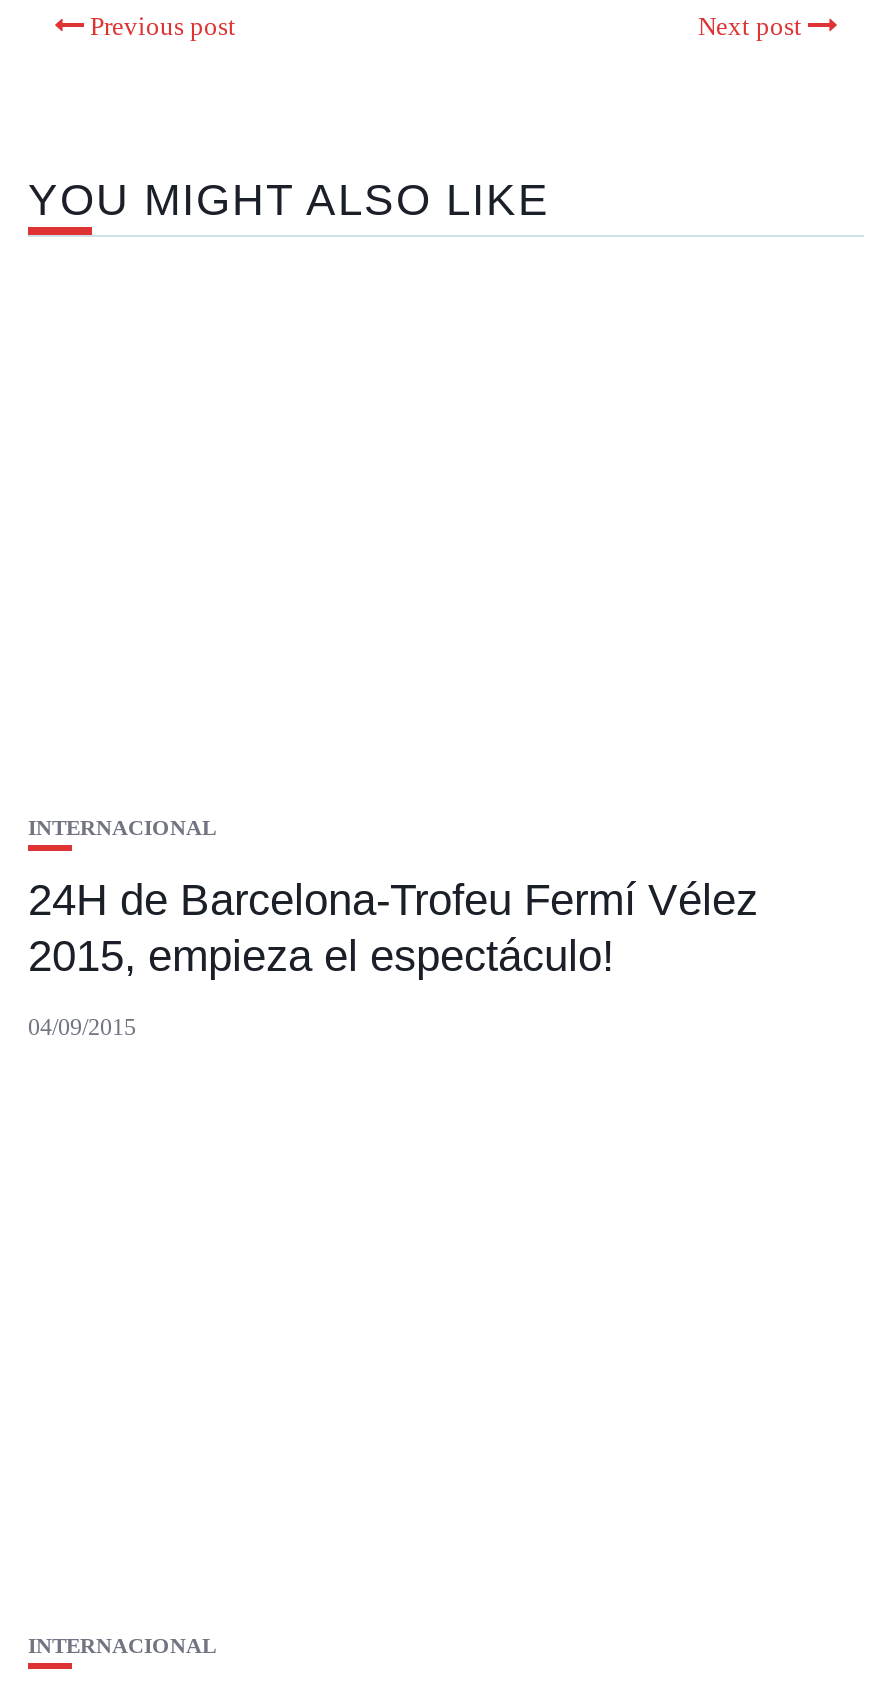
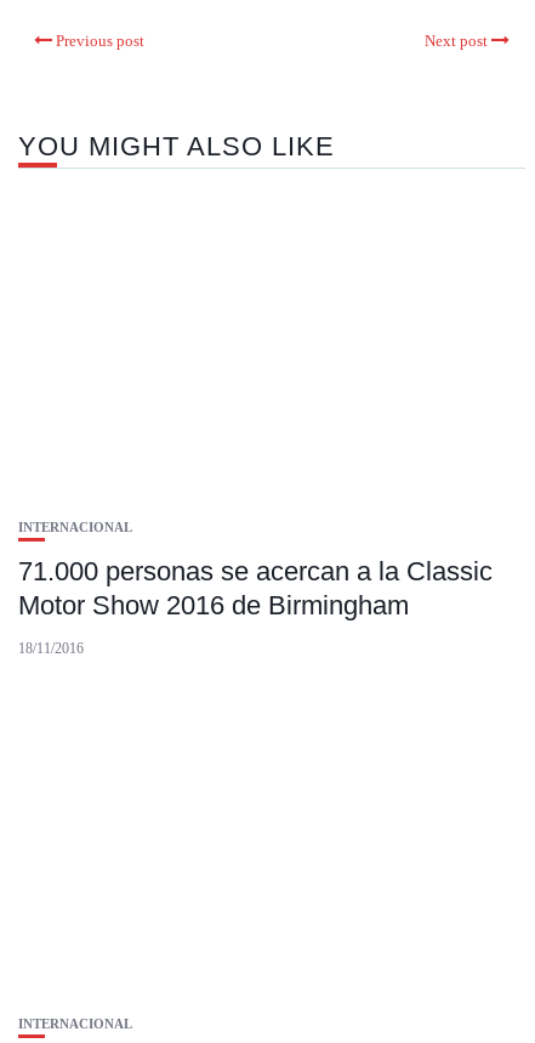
- 24H de Barcelona-Trofeu Fermí Vélez
- 2015, empieza el espectáculo!
+ 71.000 personas se acercan a la Classic
+ Motor Show 2016 de Birmingham

- 04/09/2015
+ 18/11/2016
